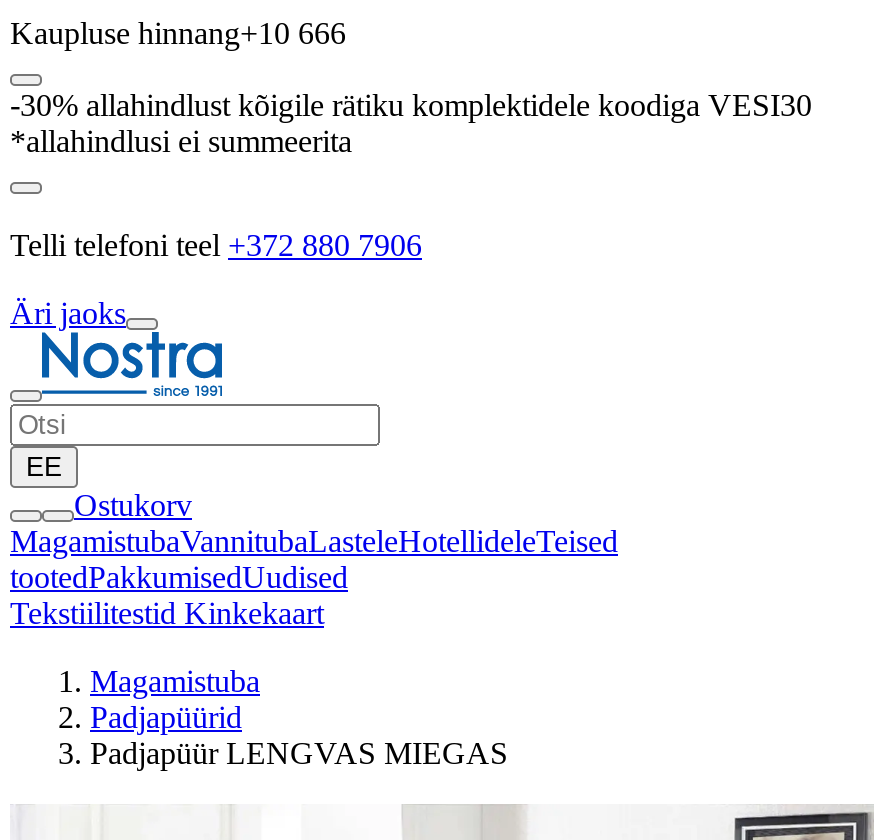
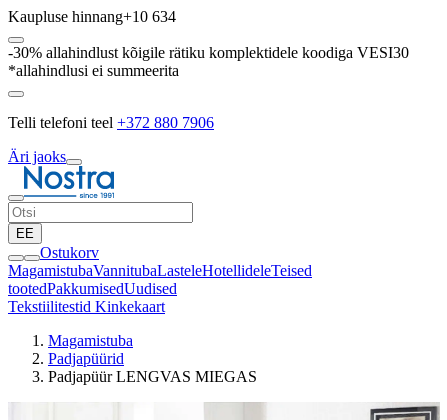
- Kaupluse hinnang+10 666
+ Kaupluse hinnang+10 634
